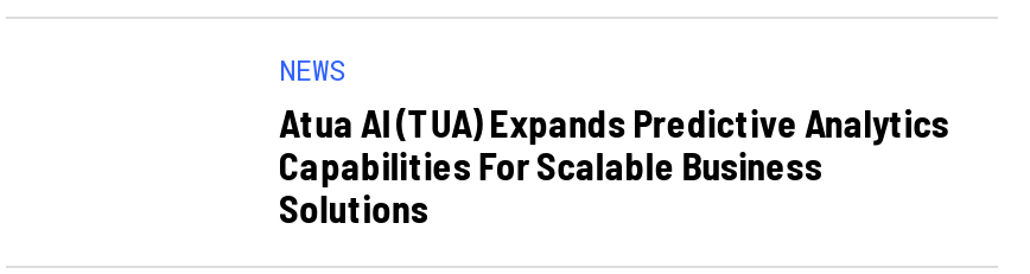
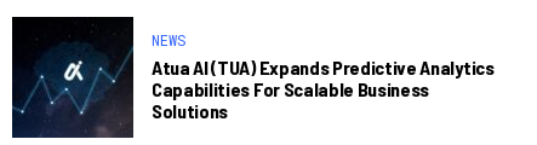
+ [image]
